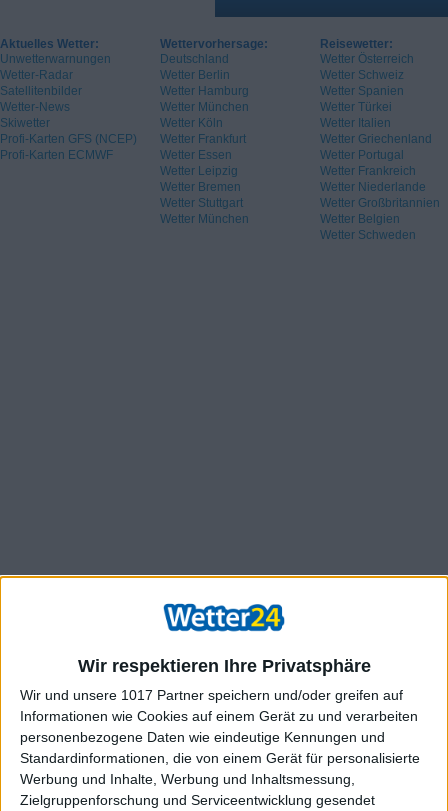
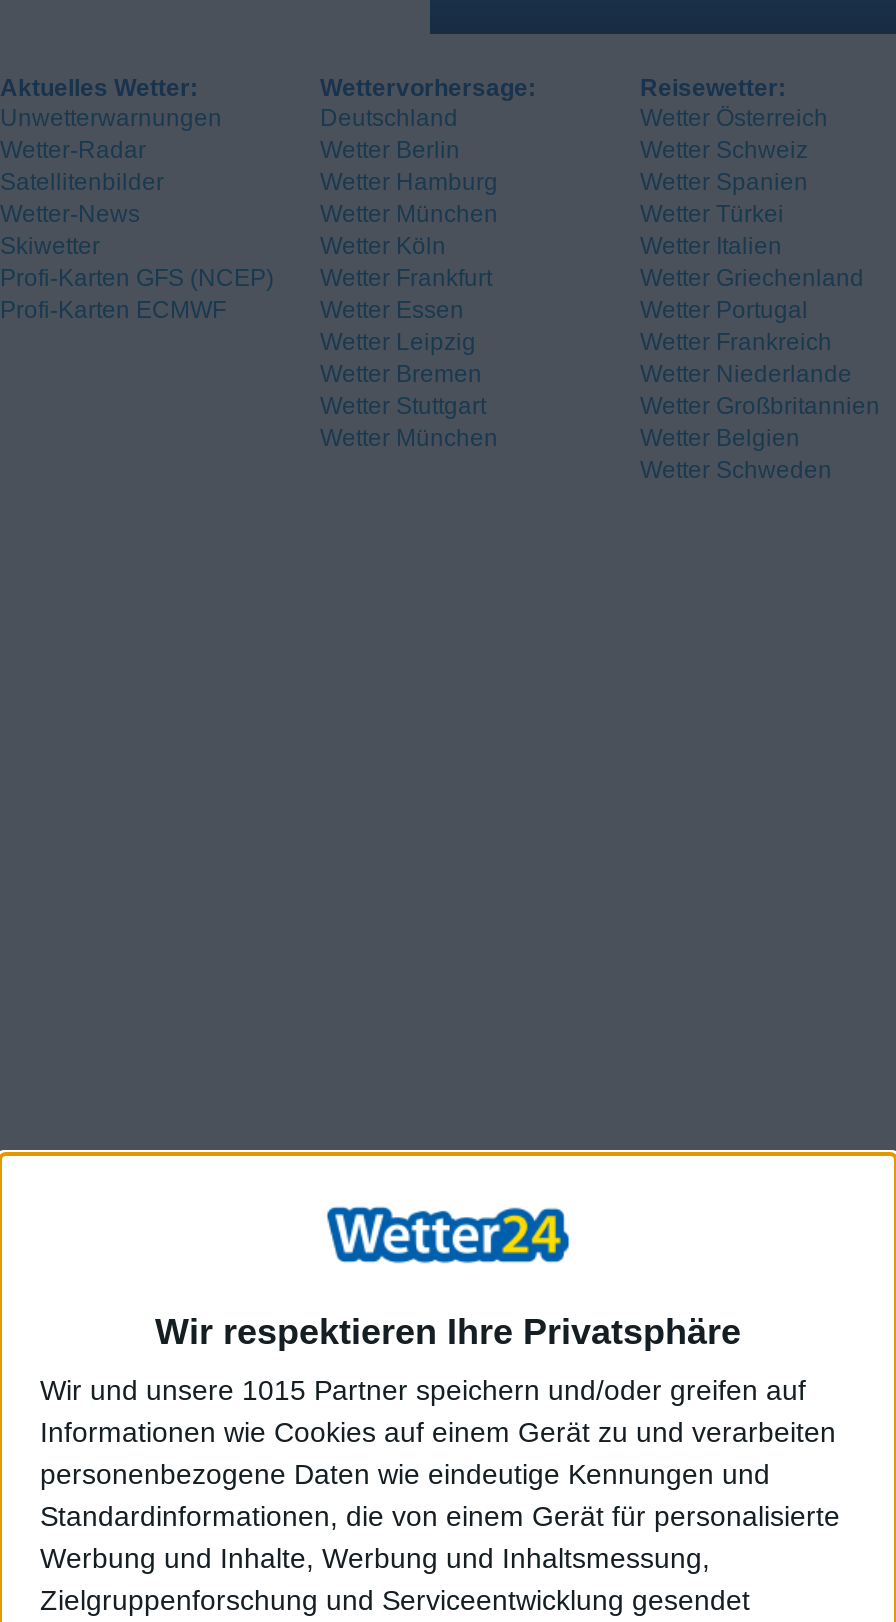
- Wir und unsere 1017 Partner speichern und/oder greifen auf
+ Wir und unsere 1015 Partner speichern und/oder greifen auf
